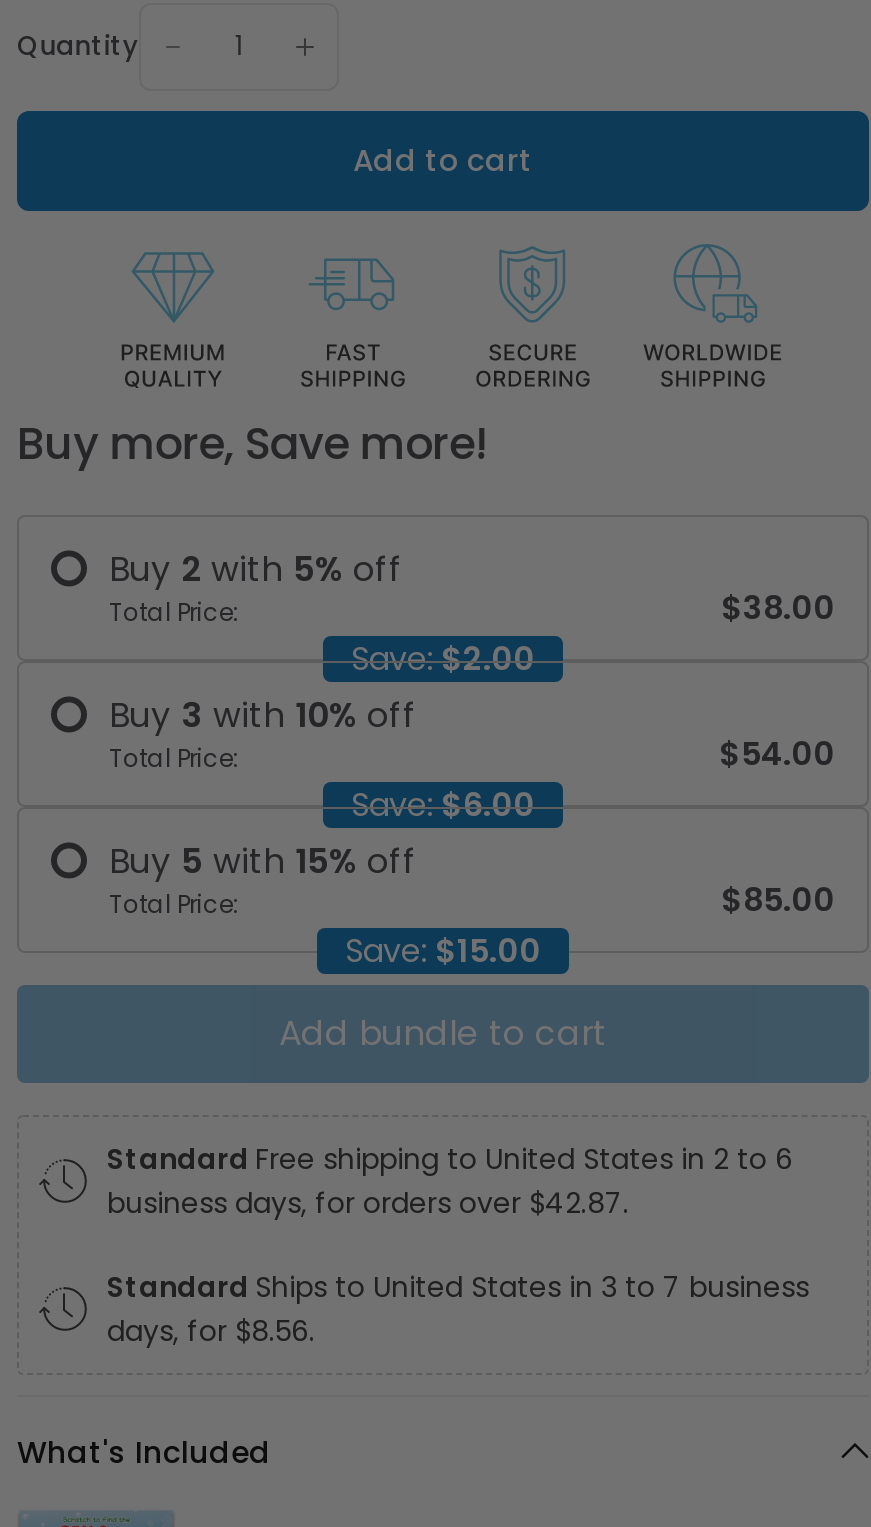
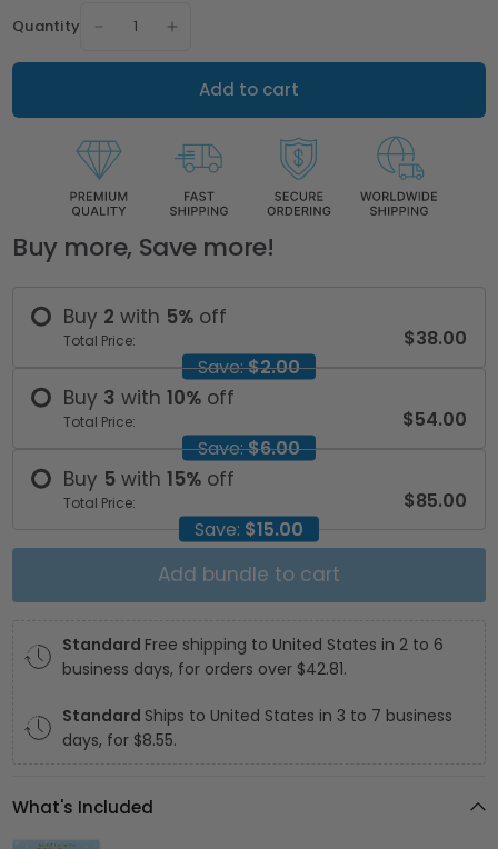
- business days, for orders over $42.87.
+ business days, for orders over $42.81.

- days, for $8.56.
+ days, for $8.55.
